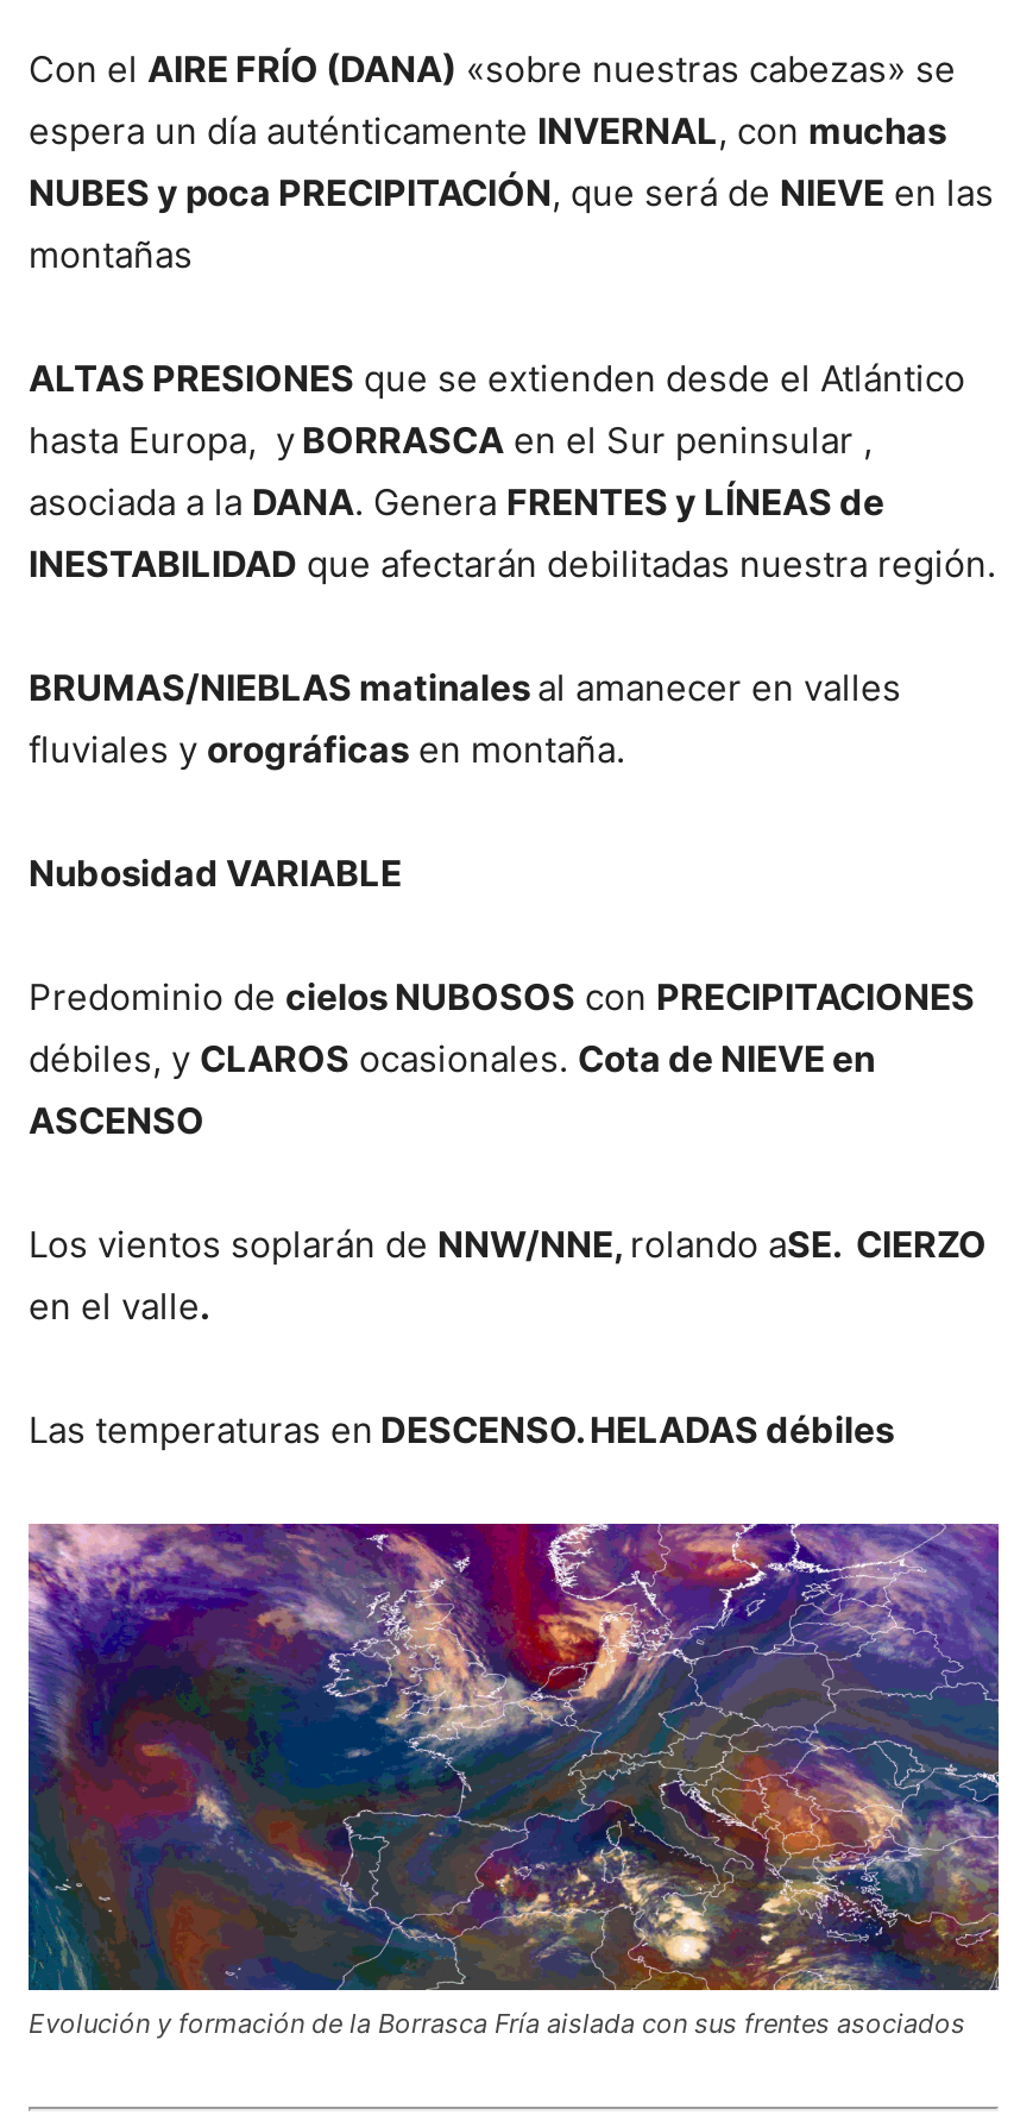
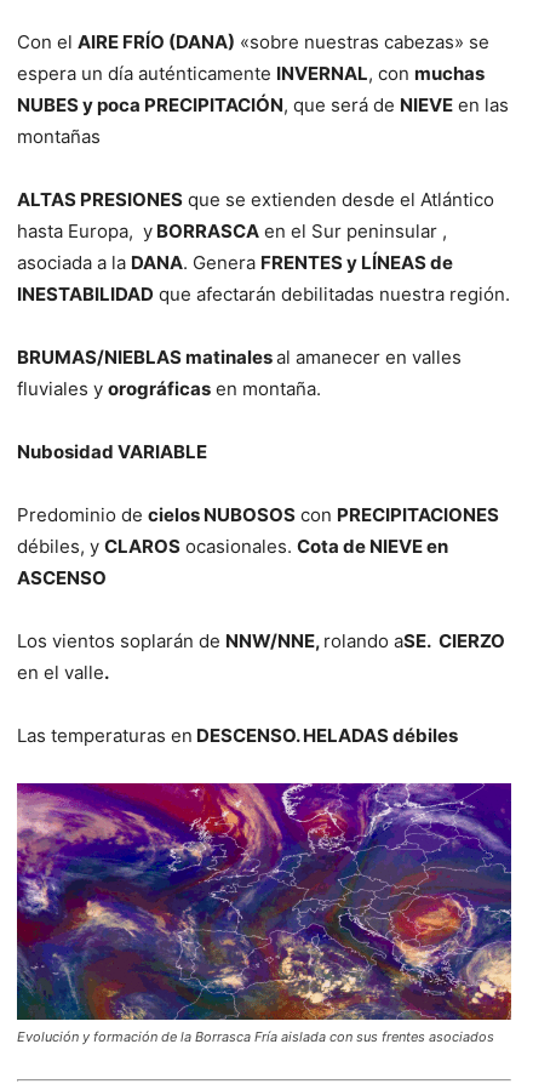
- [image]
+ [image]
